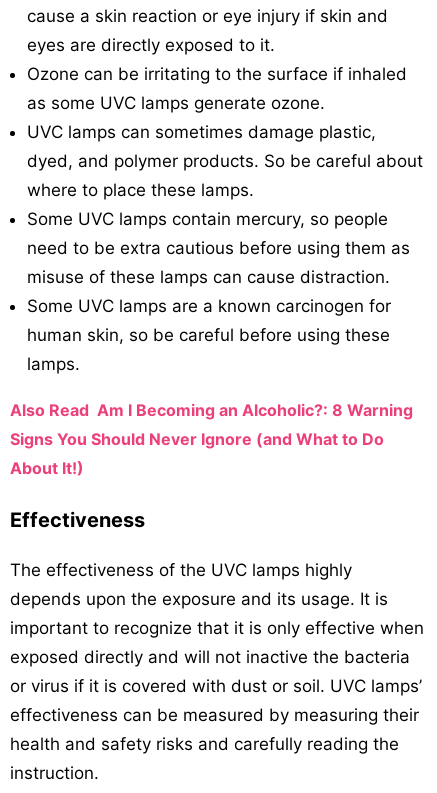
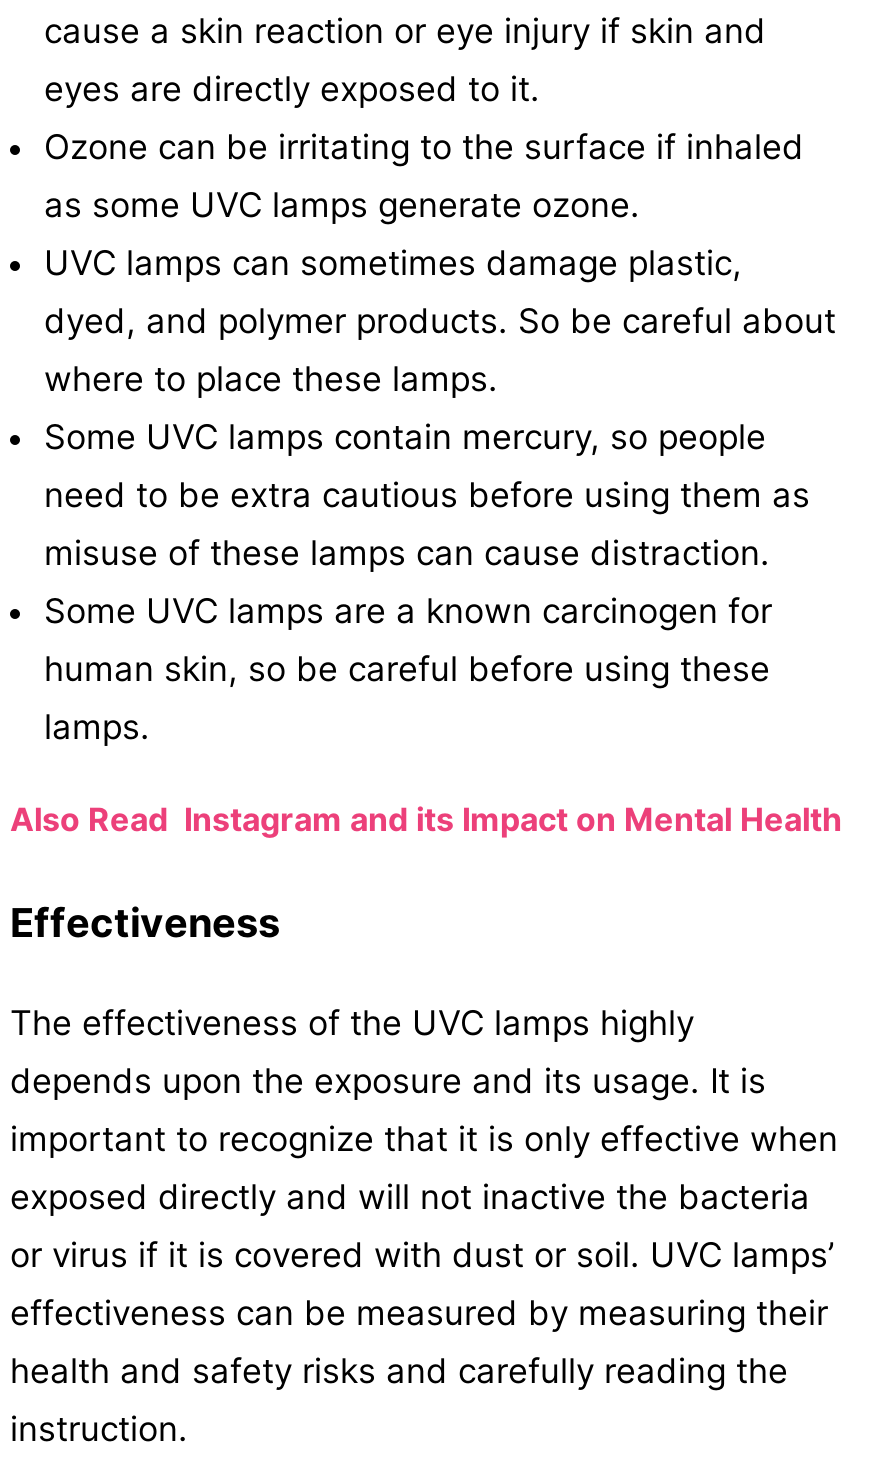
- Also Read Am I Becoming an Alcoholic?: 8 Warning
- Signs You Should Never Ignore (and What to Do
- About It!)
+ Also Read Instagram and its Impact on Mental Health
